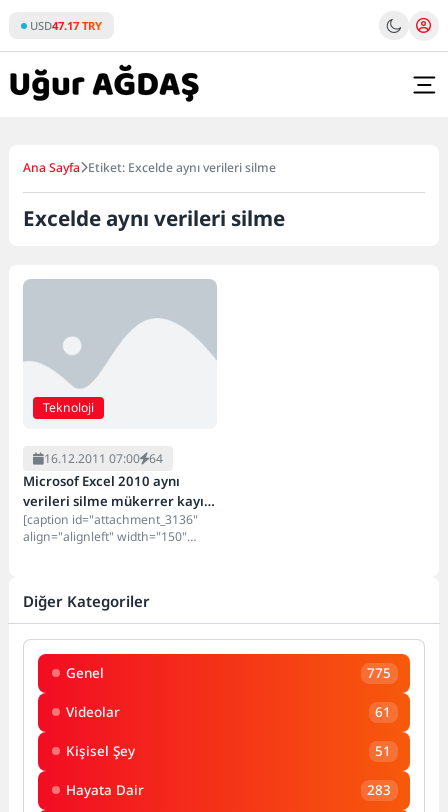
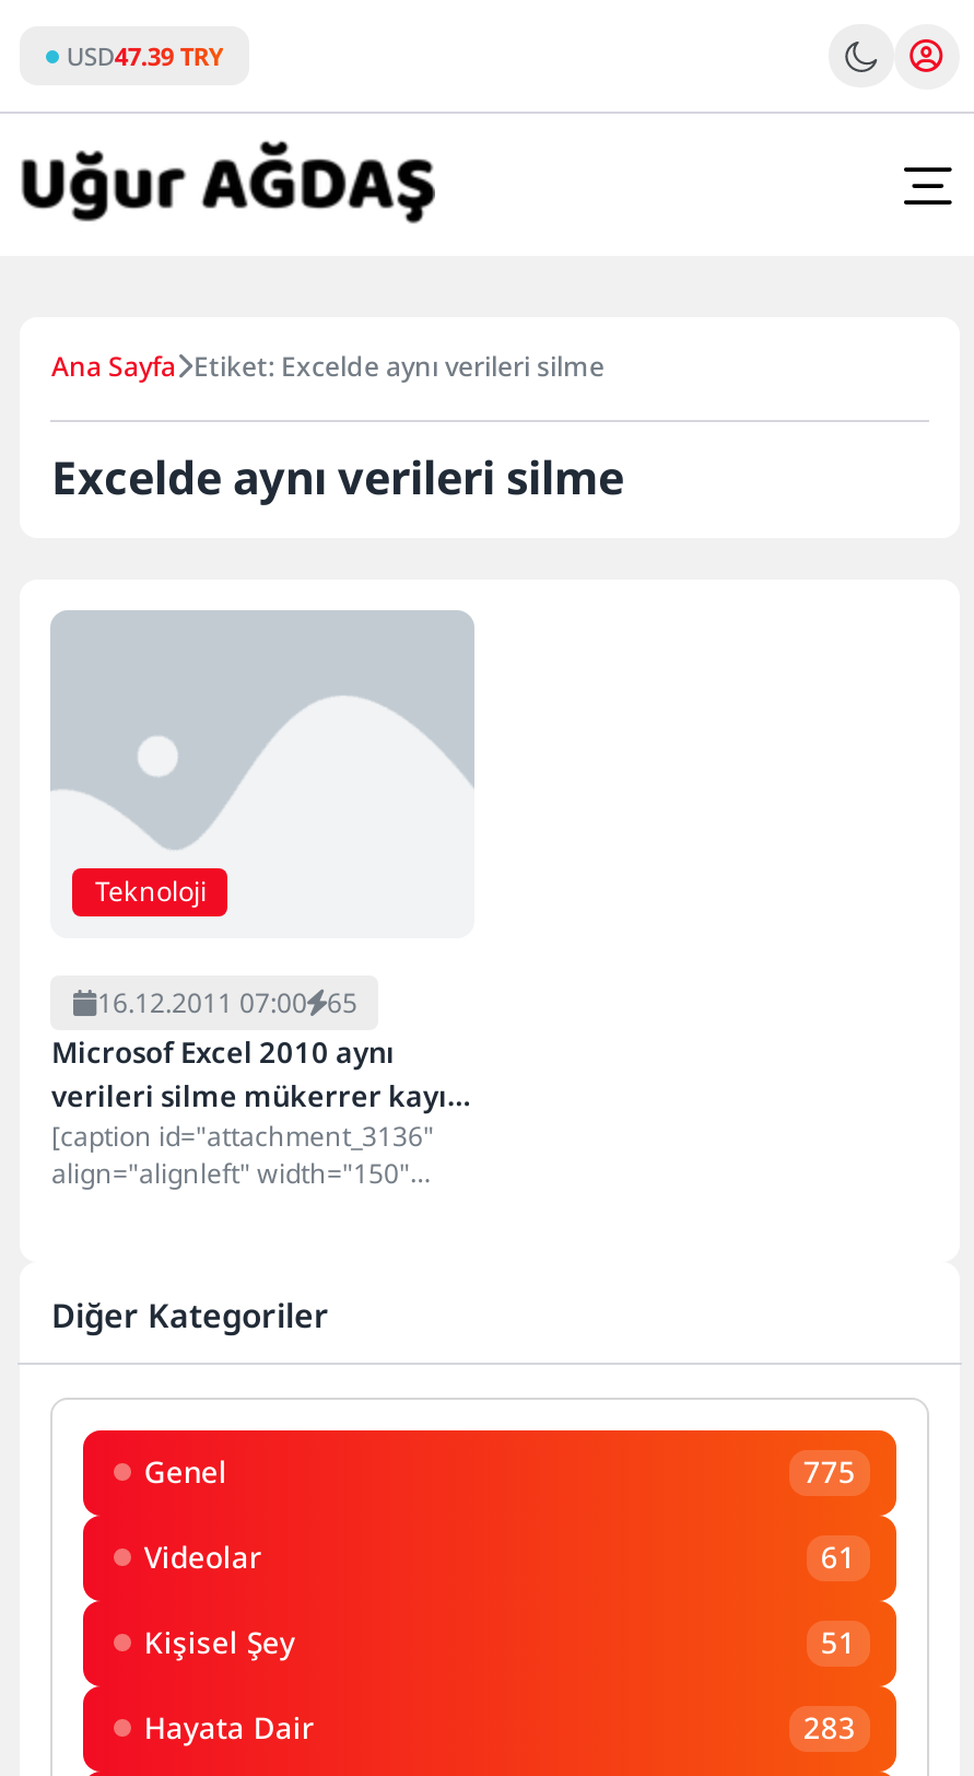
- USD47.17 TRY
+ USD47.39 TRY

- 16.12.2011 07:00 64
+ 16.12.2011 07:00 65
